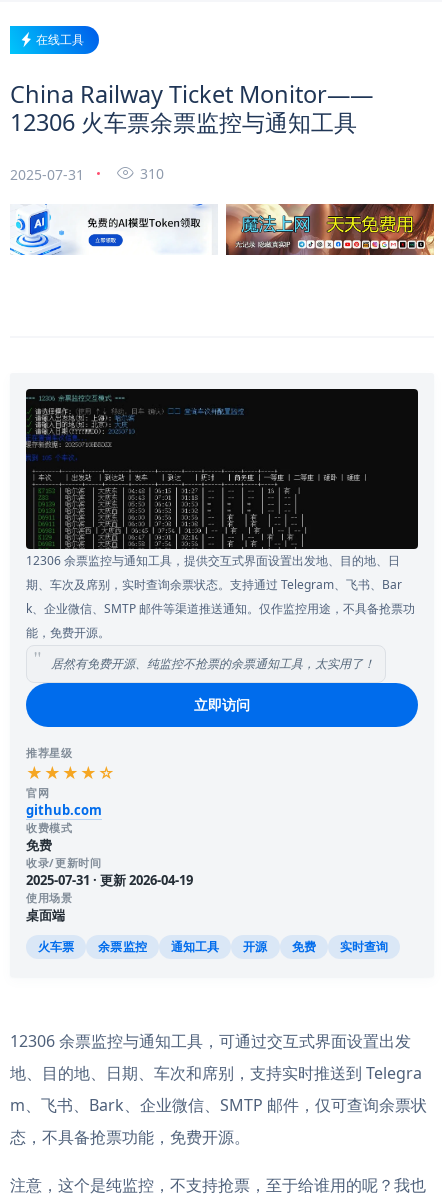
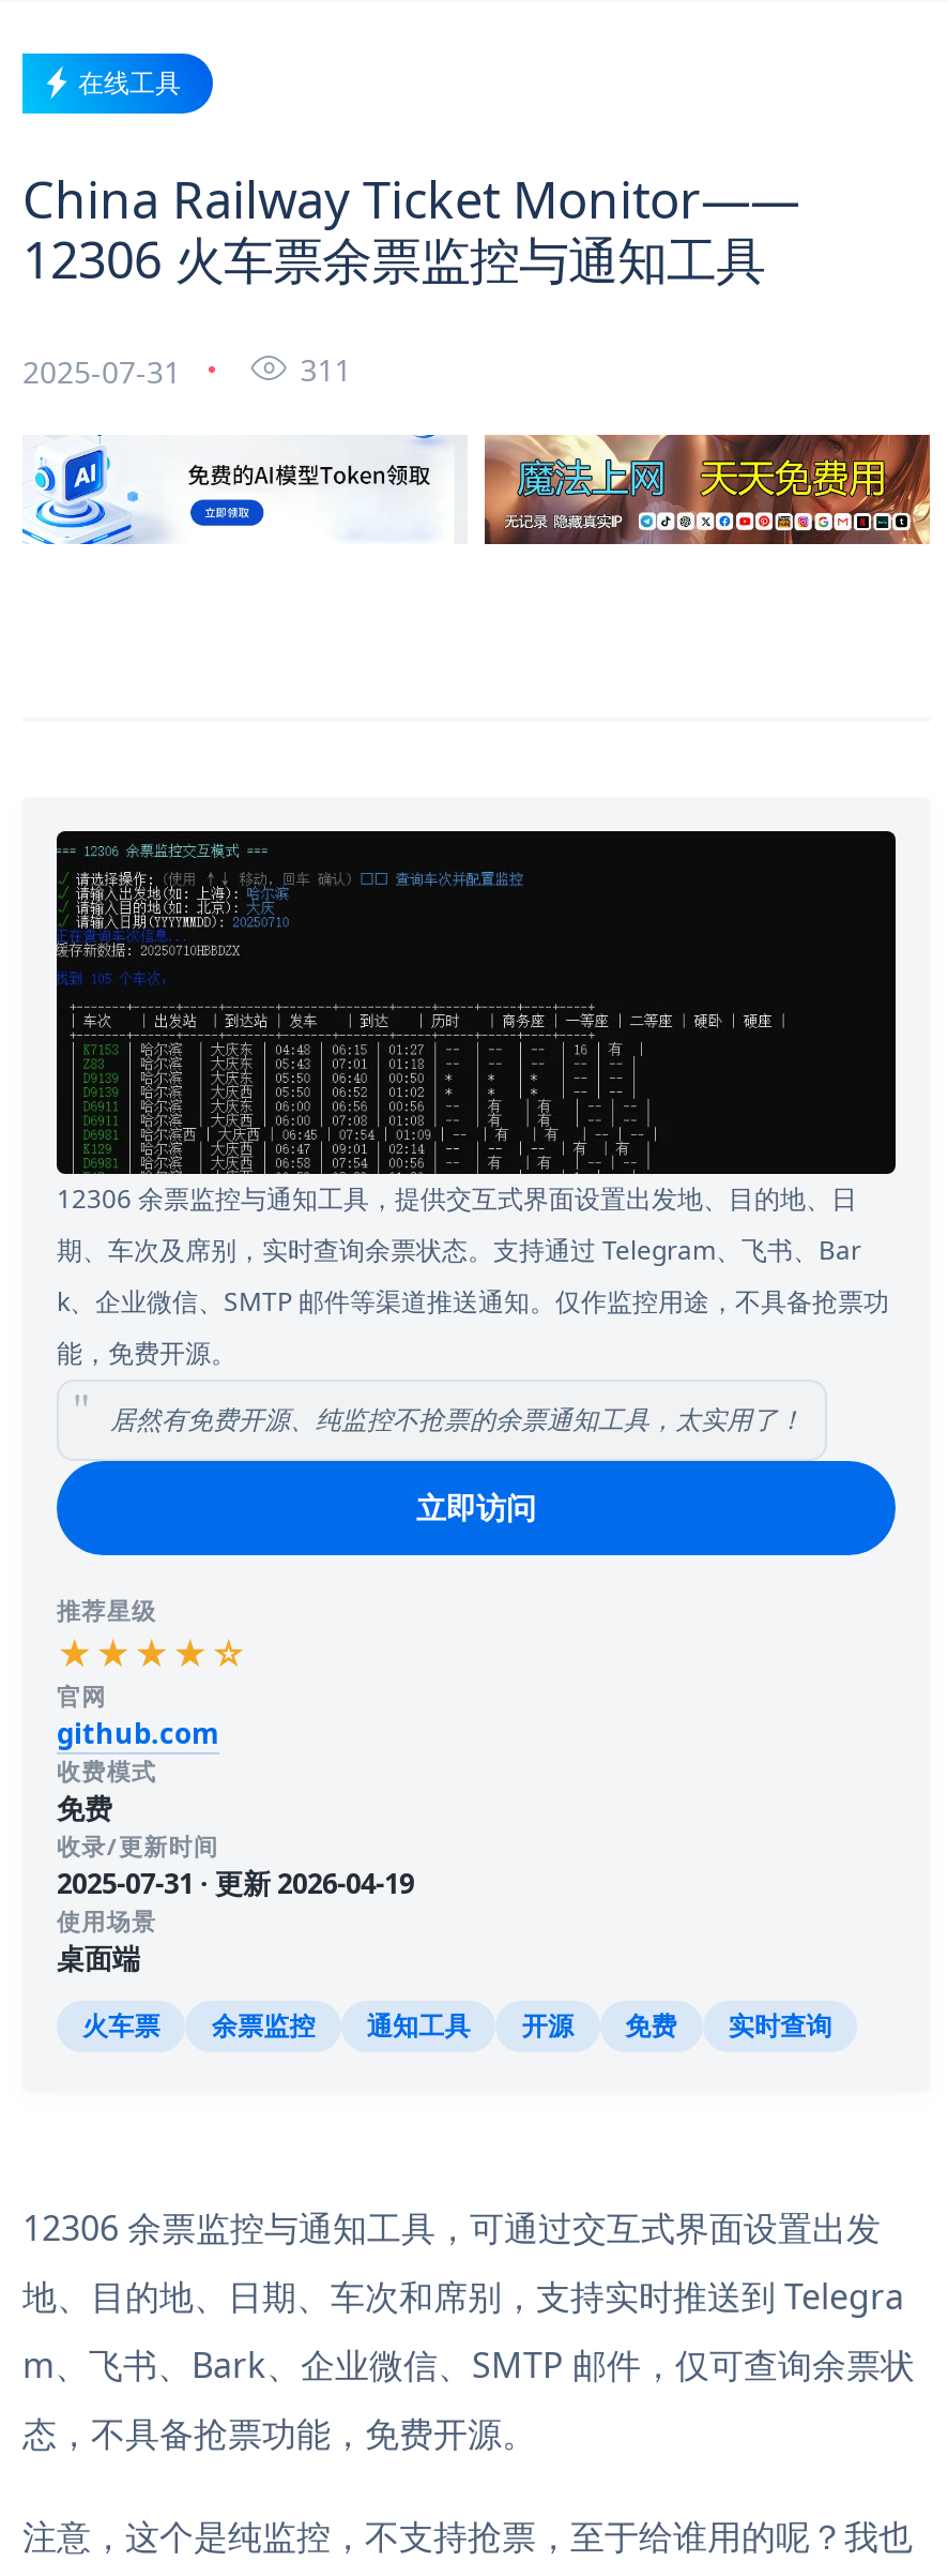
- 310
+ 311
